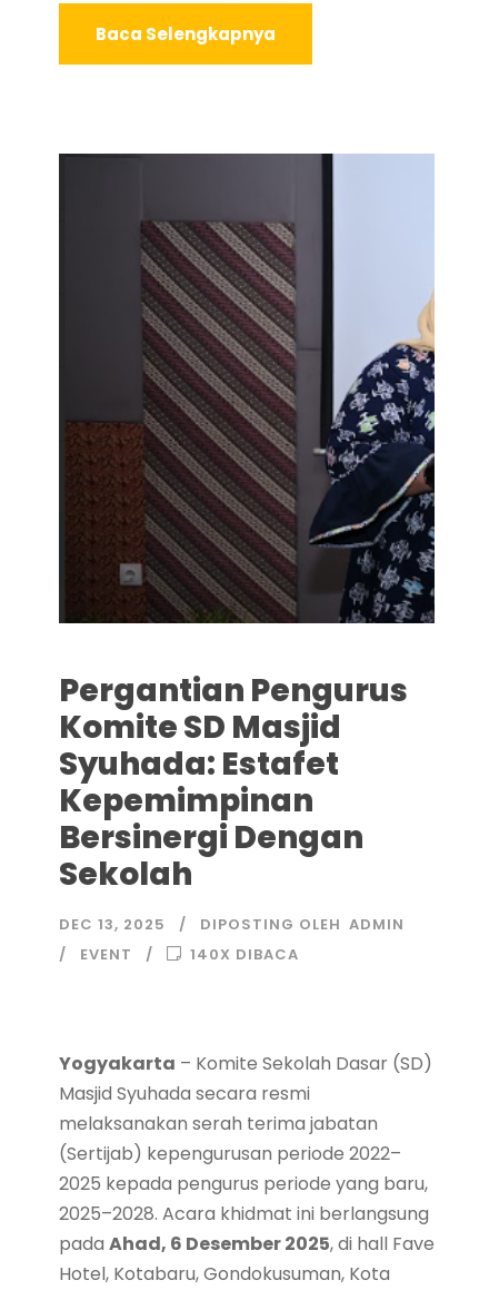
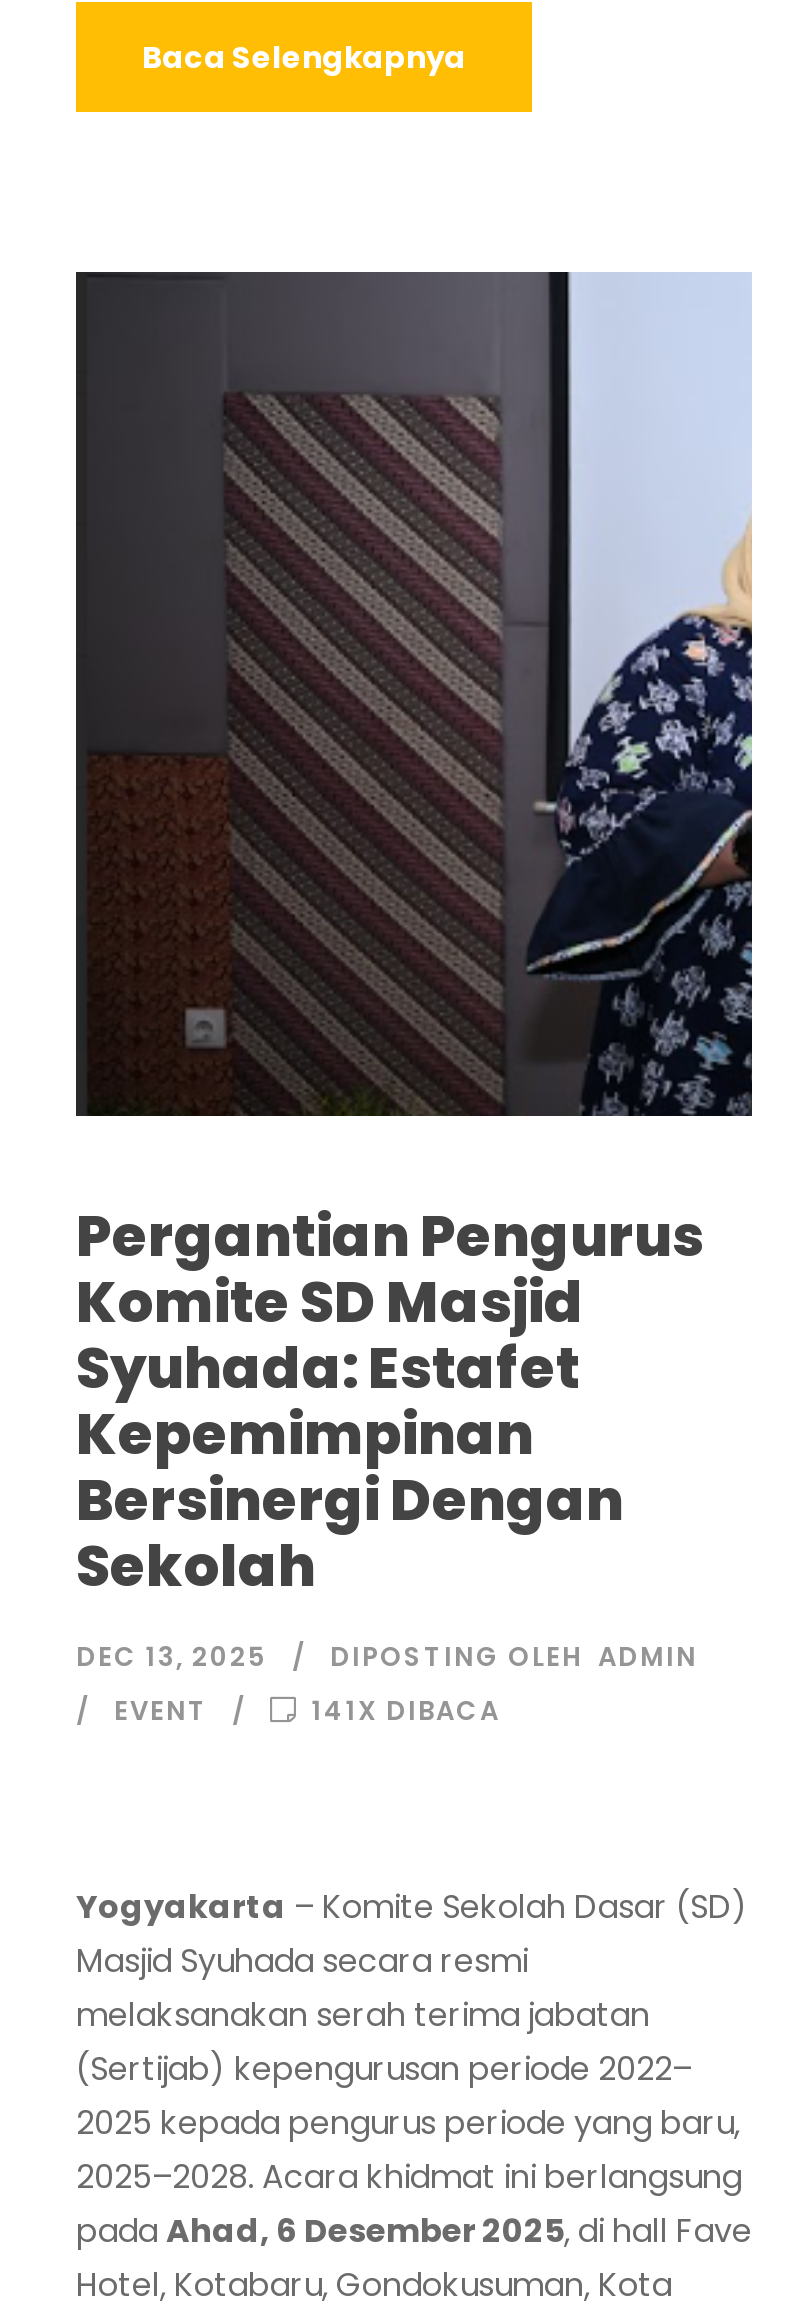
- 140X DIBACA
+ 141X DIBACA
